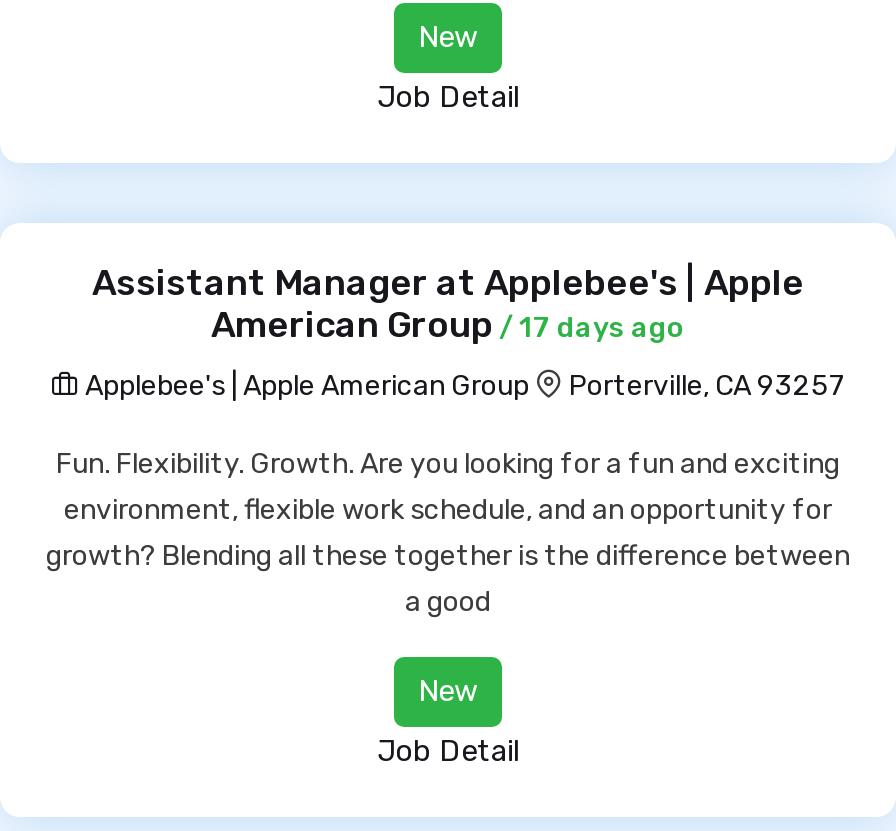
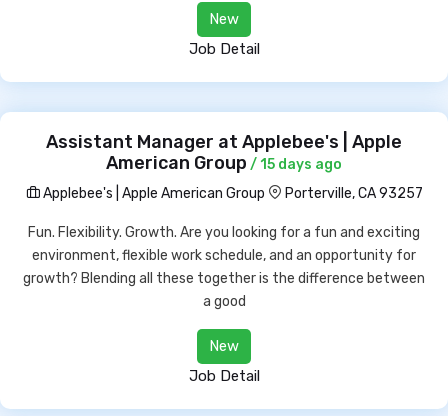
- American Group / 17 days ago
+ American Group / 15 days ago
